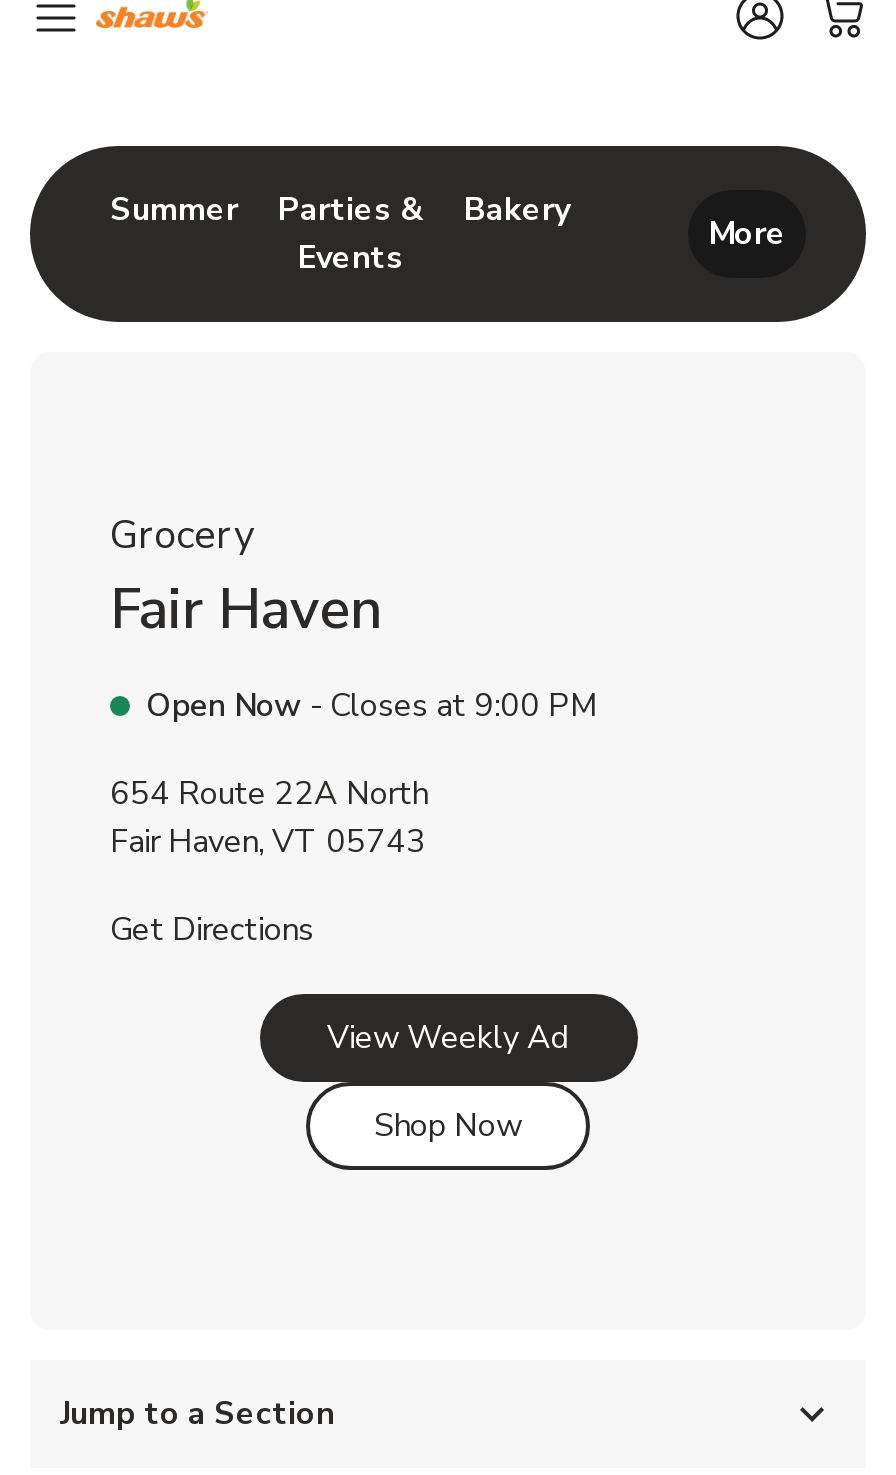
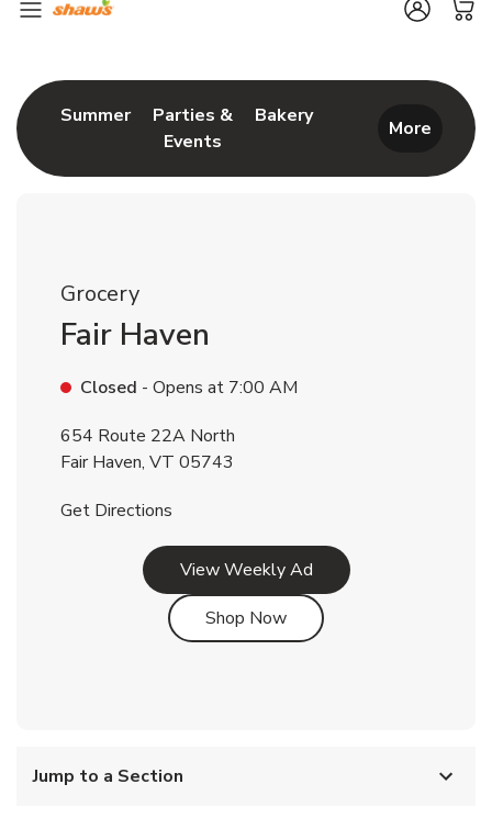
- Open Now - Closes at 9:00 PM
+ Closed - Opens at 7:00 AM
